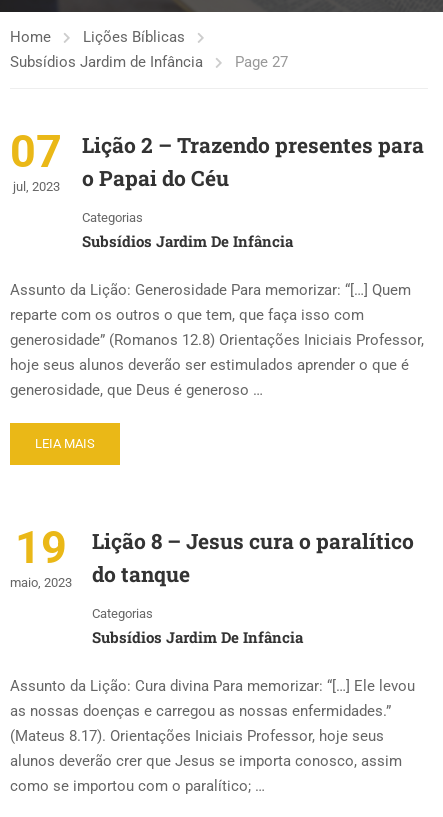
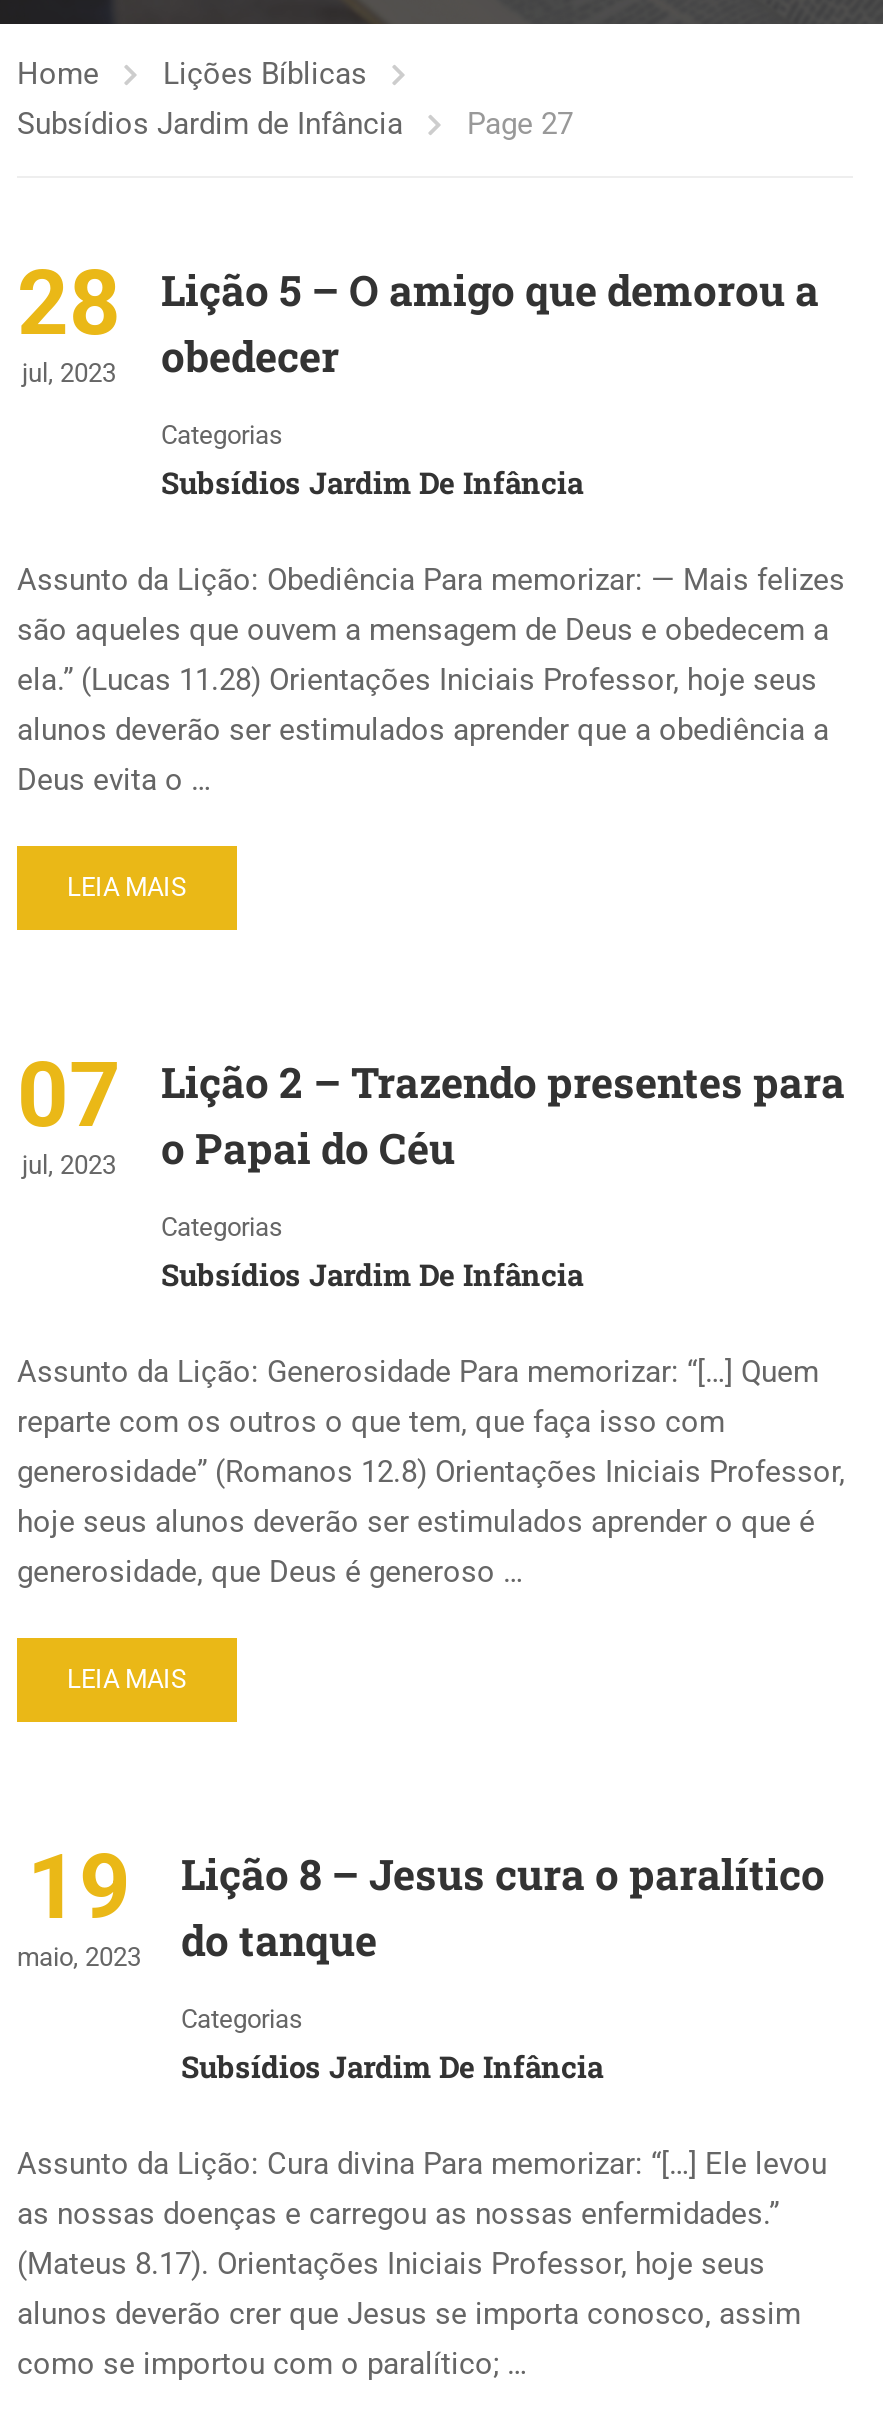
+ 28
+ jul, 2023

+ Lição 5 – O amigo que demorou a
+ obedecer
+ Categorias
+ Subsídios Jardim De Infância
+ Assunto da Lição: Obediência Para memorizar: — Mais felizes
+ são aqueles que ouvem a mensagem de Deus e obedecem a
+ ela.” (Lucas 11.28) Orientações Iniciais Professor, hoje seus
+ alunos deverão ser estimulados aprender que a obediência a
+ Deus evita o …
+ LEIA MAIS
